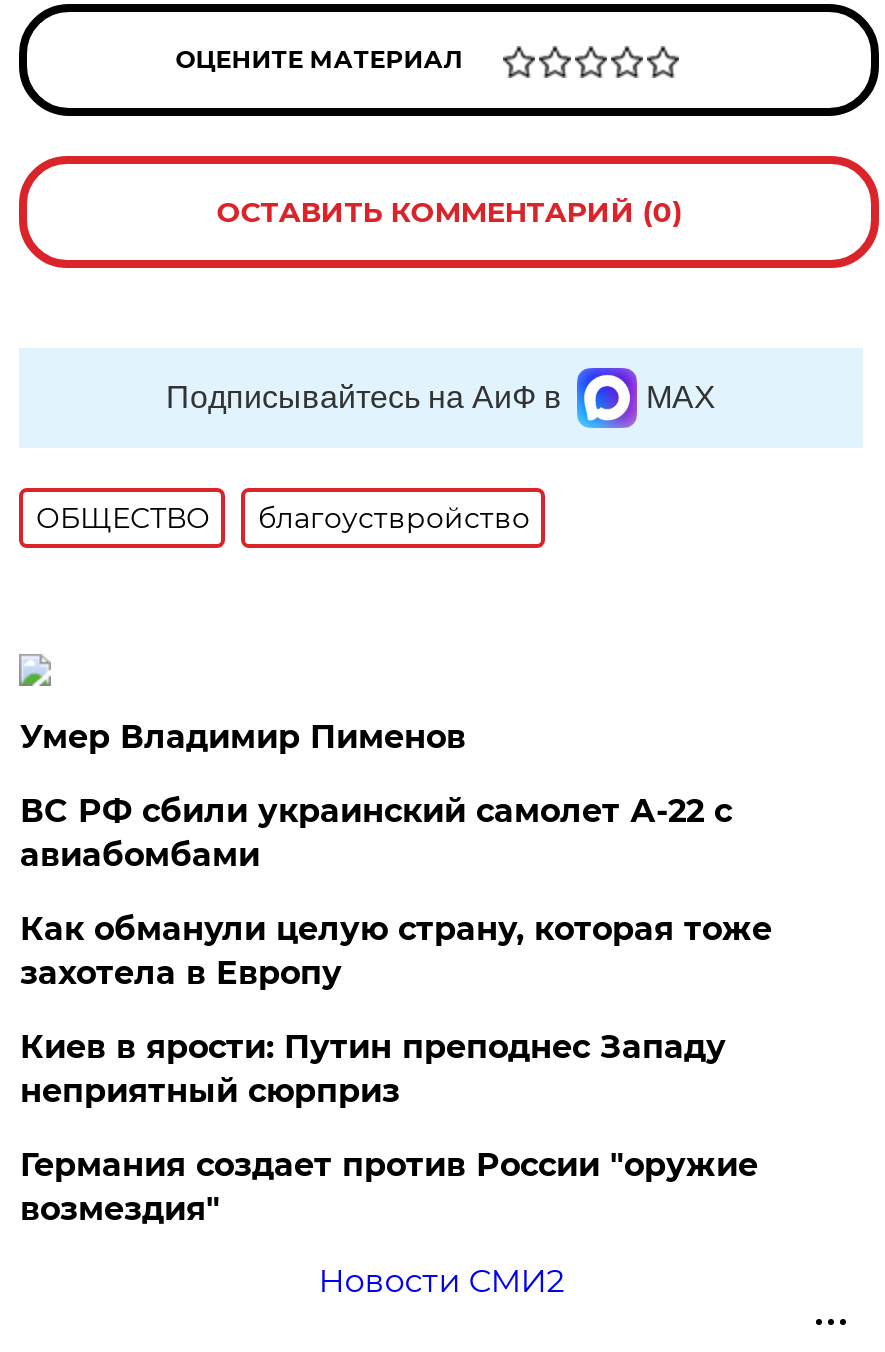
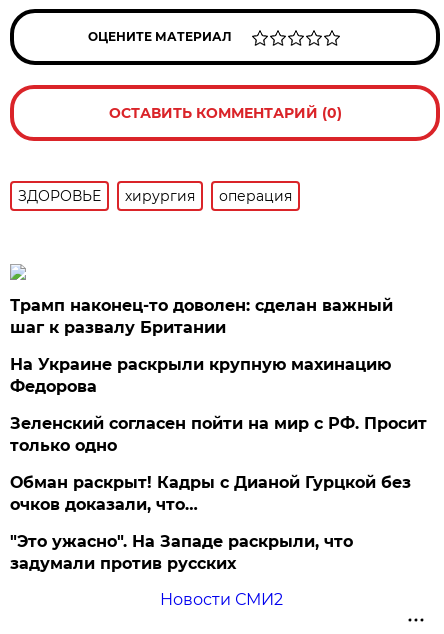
- Подписывайтесь на АиФ в
- MAX
- ОБЩЕСТВО
- благоуствройство
+ ЗДОРОВЬЕ
+ хирургия
+ операция

- Умер Владимир Пименов
- ВС РФ сбили украинский самолет А-22 с
- авиабомбами
- Как обманули целую страну, которая тоже
- захотела в Европу
- Киев в ярости: Путин преподнес Западу
- неприятный сюрприз
- Германия создает против России "оружие
- возмездия"
+ Трамп наконец-то доволен: сделан важный
+ шаг к развалу Британии
+ На Украине раскрыли крупную махинацию
+ Федорова
+ Зеленский согласен пойти на мир с РФ. Просит
+ только одно
+ Обман раскрыт! Кадры с Дианой Гурцкой без
+ очков доказали, что…
+ "Это ужасно". На Западе раскрыли, что
+ задумали против русских
